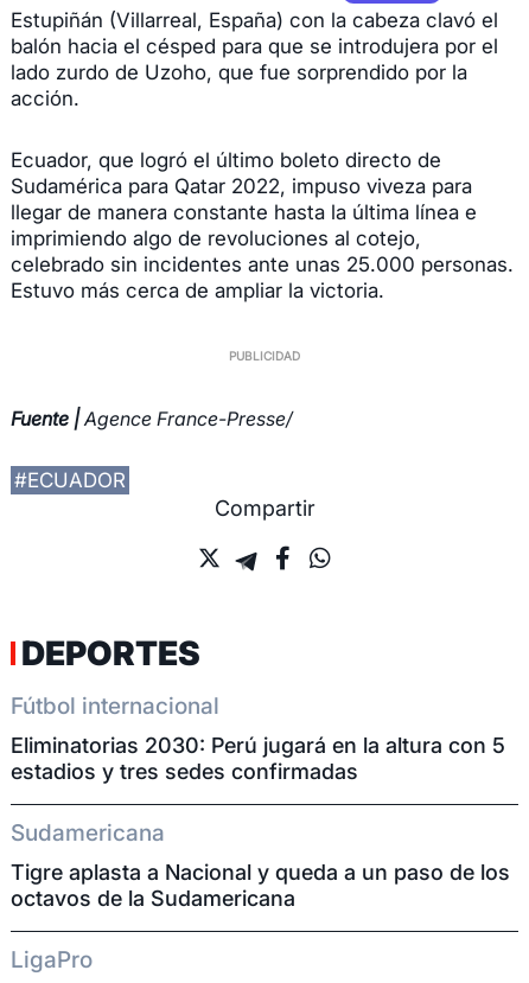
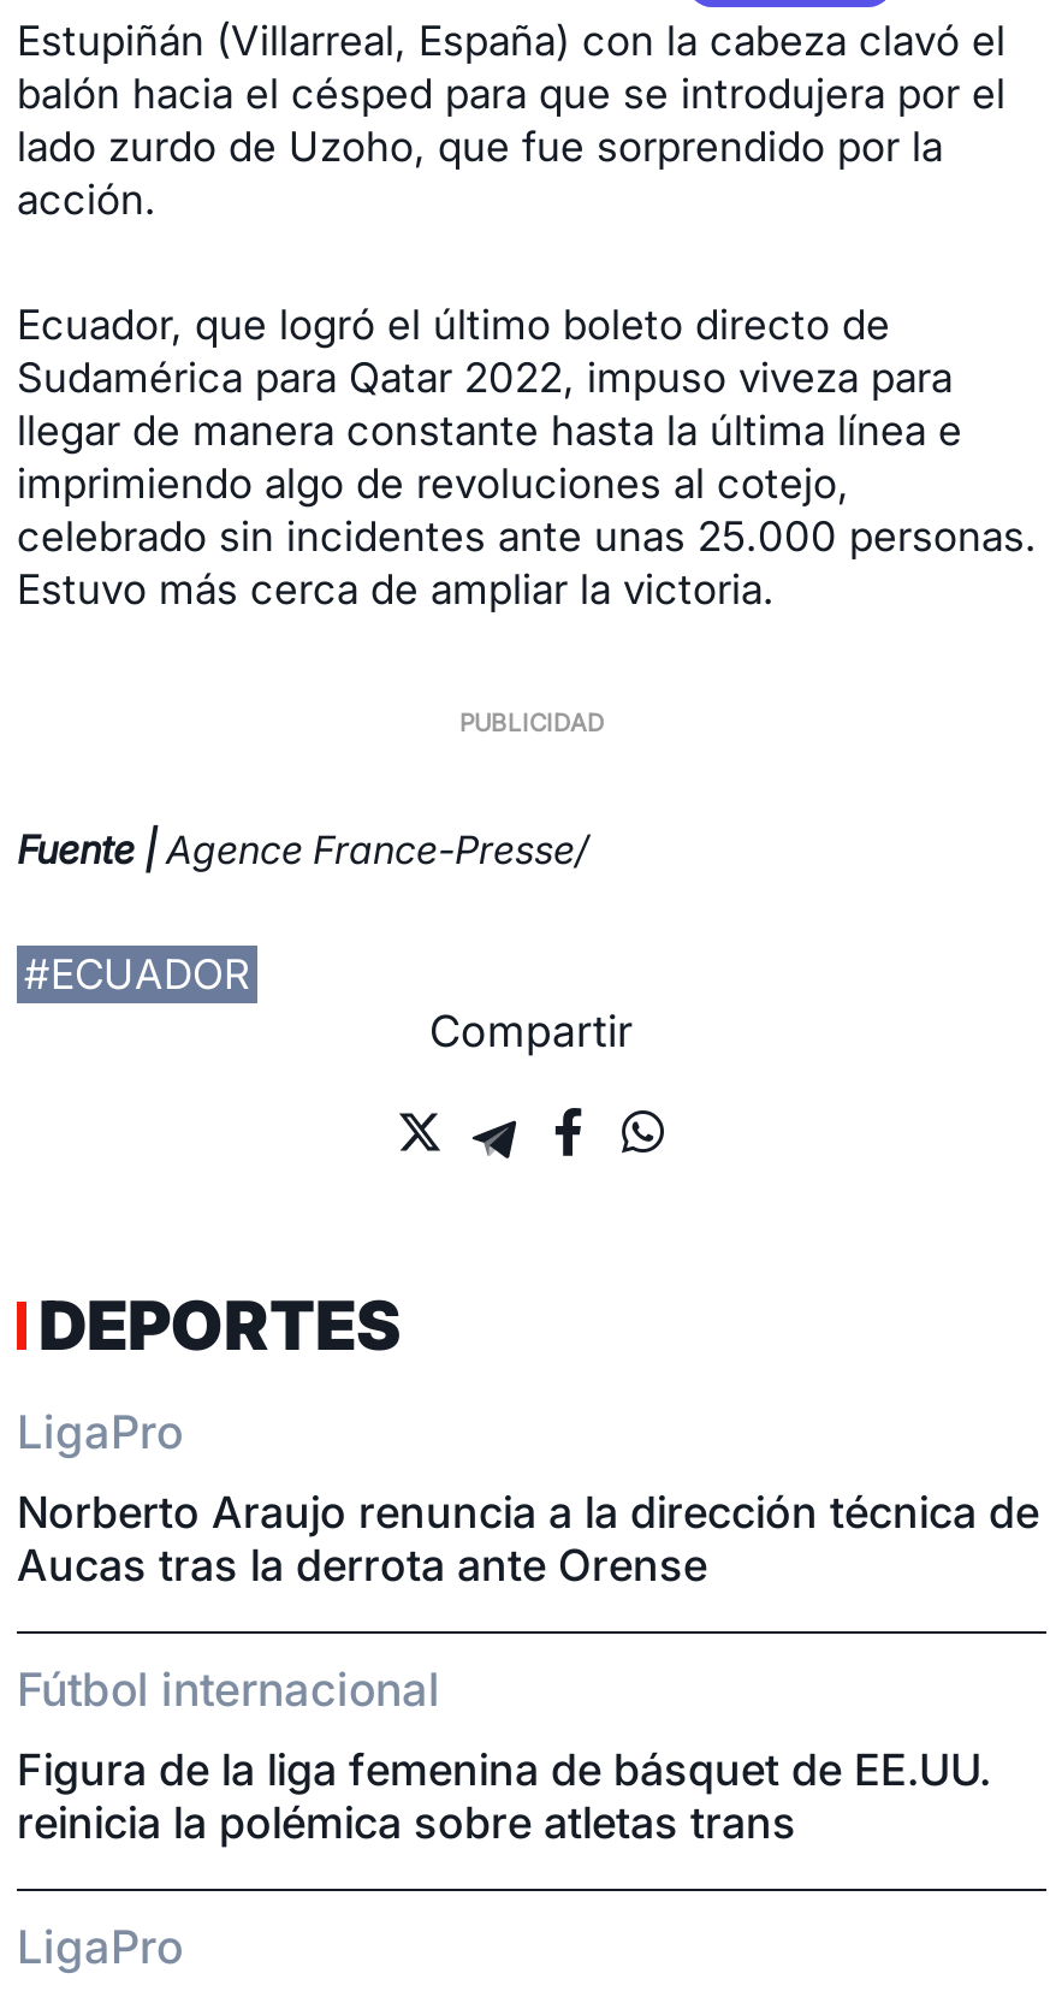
+ LigaPro
+ Norberto Araujo renuncia a la dirección técnica de
+ Aucas tras la derrota ante Orense

moved down: Fútbol internacional

- Eliminatorias 2030: Perú jugará en la altura con 5
- estadios y tres sedes confirmadas
- Sudamericana
- Tigre aplasta a Nacional y queda a un paso de los
- octavos de la Sudamericana
+ Figura de la liga femenina de básquet de EE.UU.
+ reinicia la polémica sobre atletas trans
